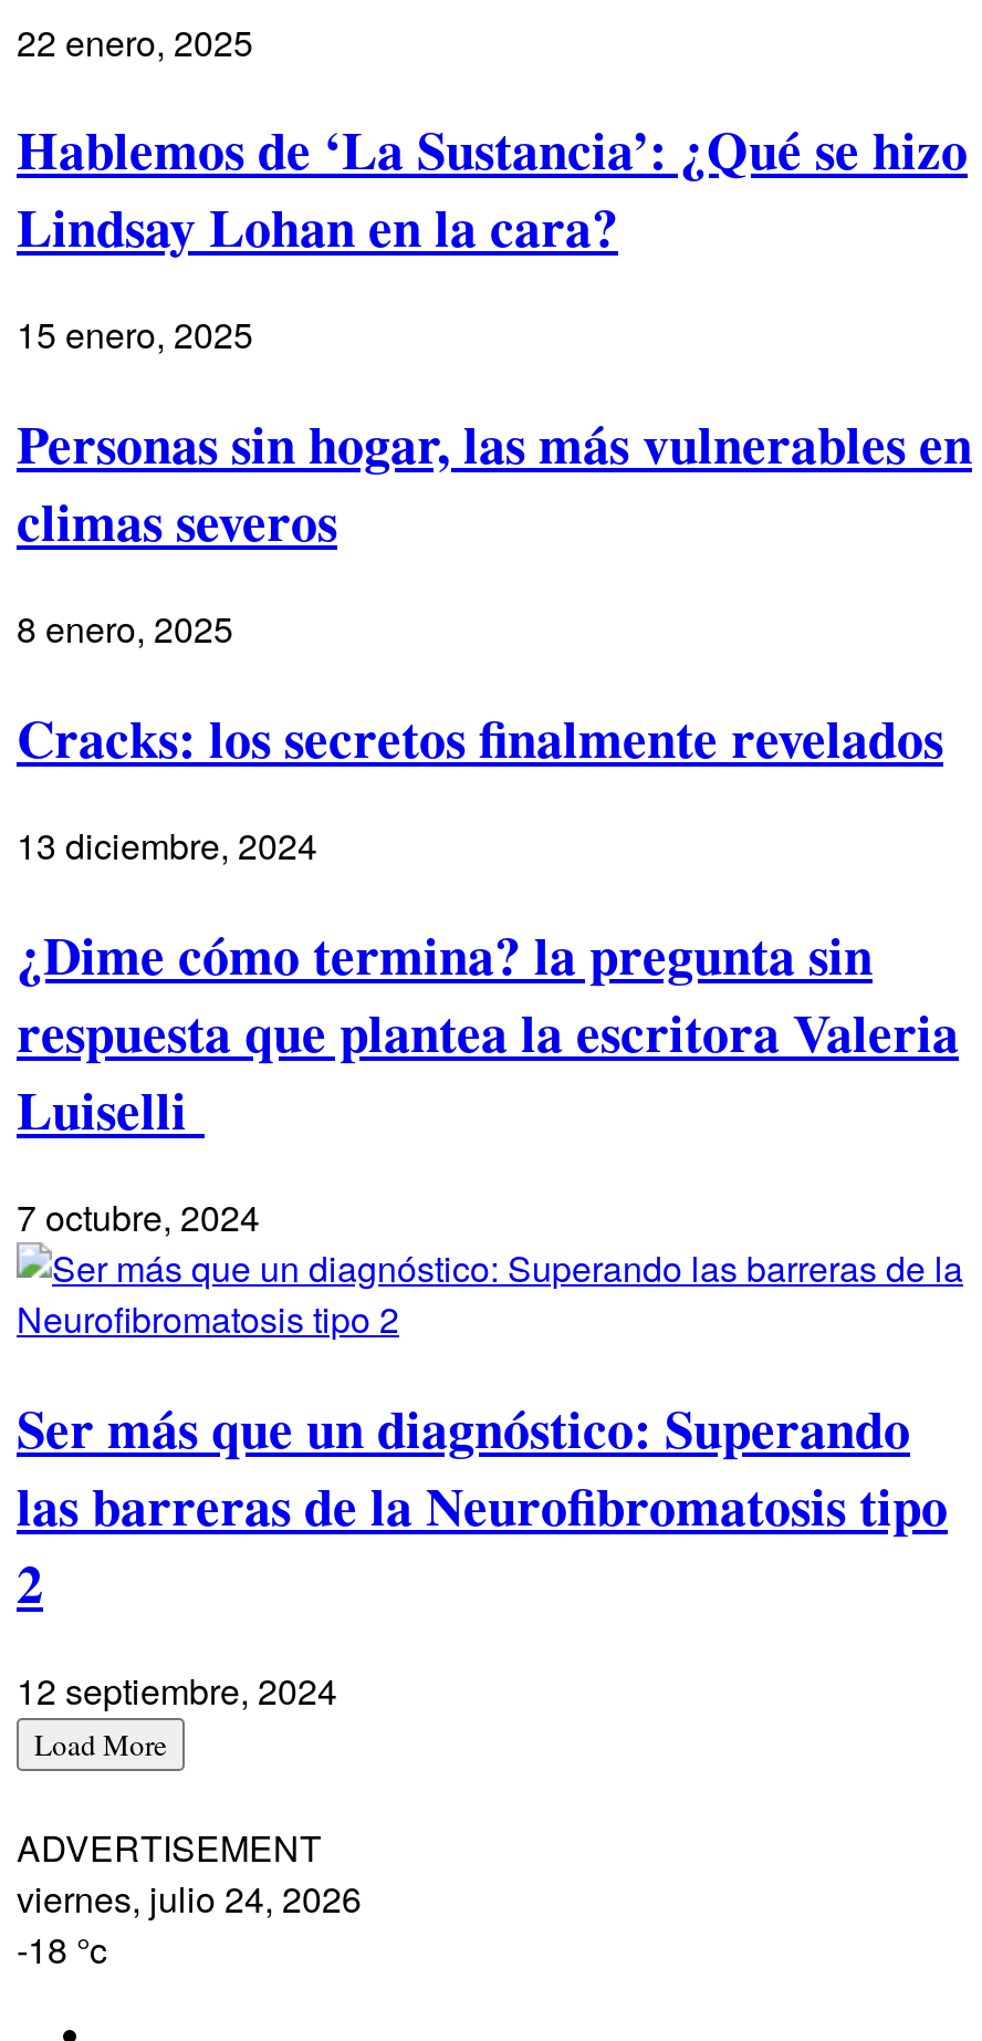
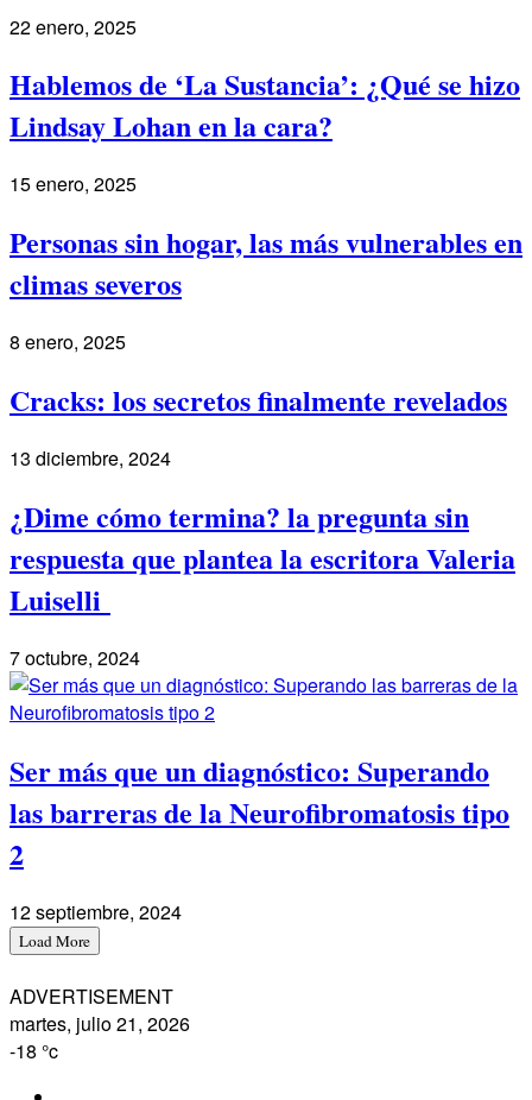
- viernes, julio 24, 2026
+ martes, julio 21, 2026
